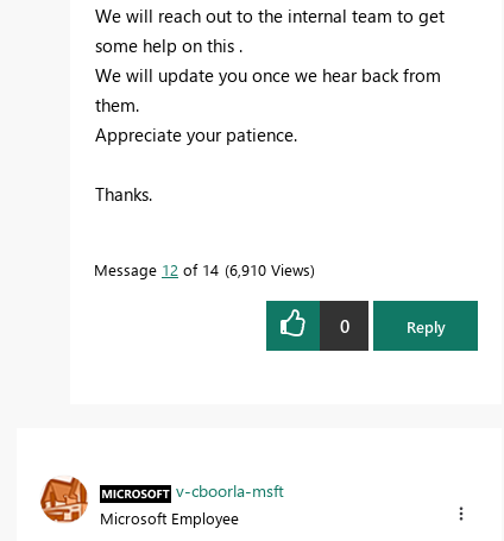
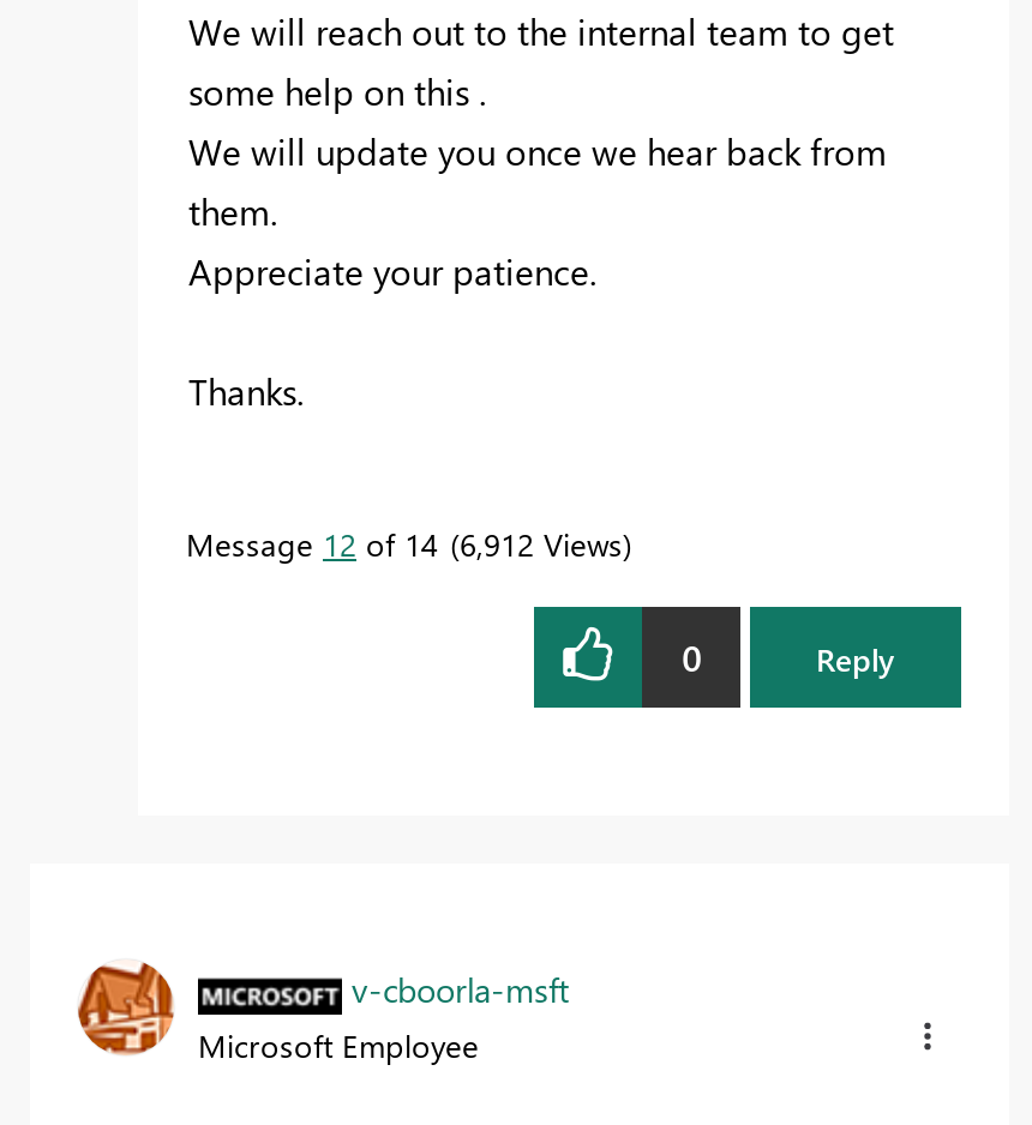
- Message 12 of 14 6,910 Views
+ Message 12 of 14 6,912 Views
